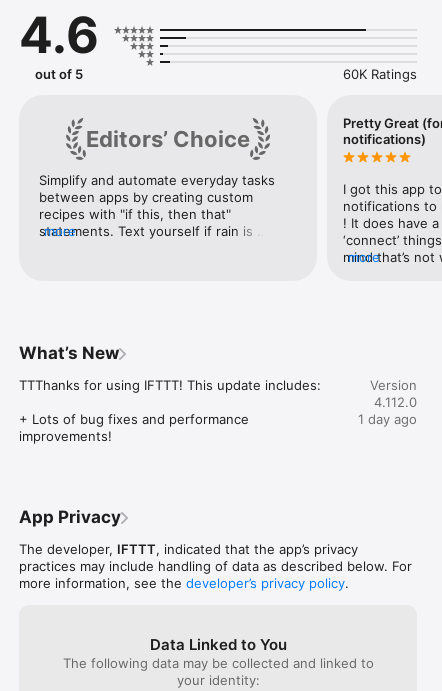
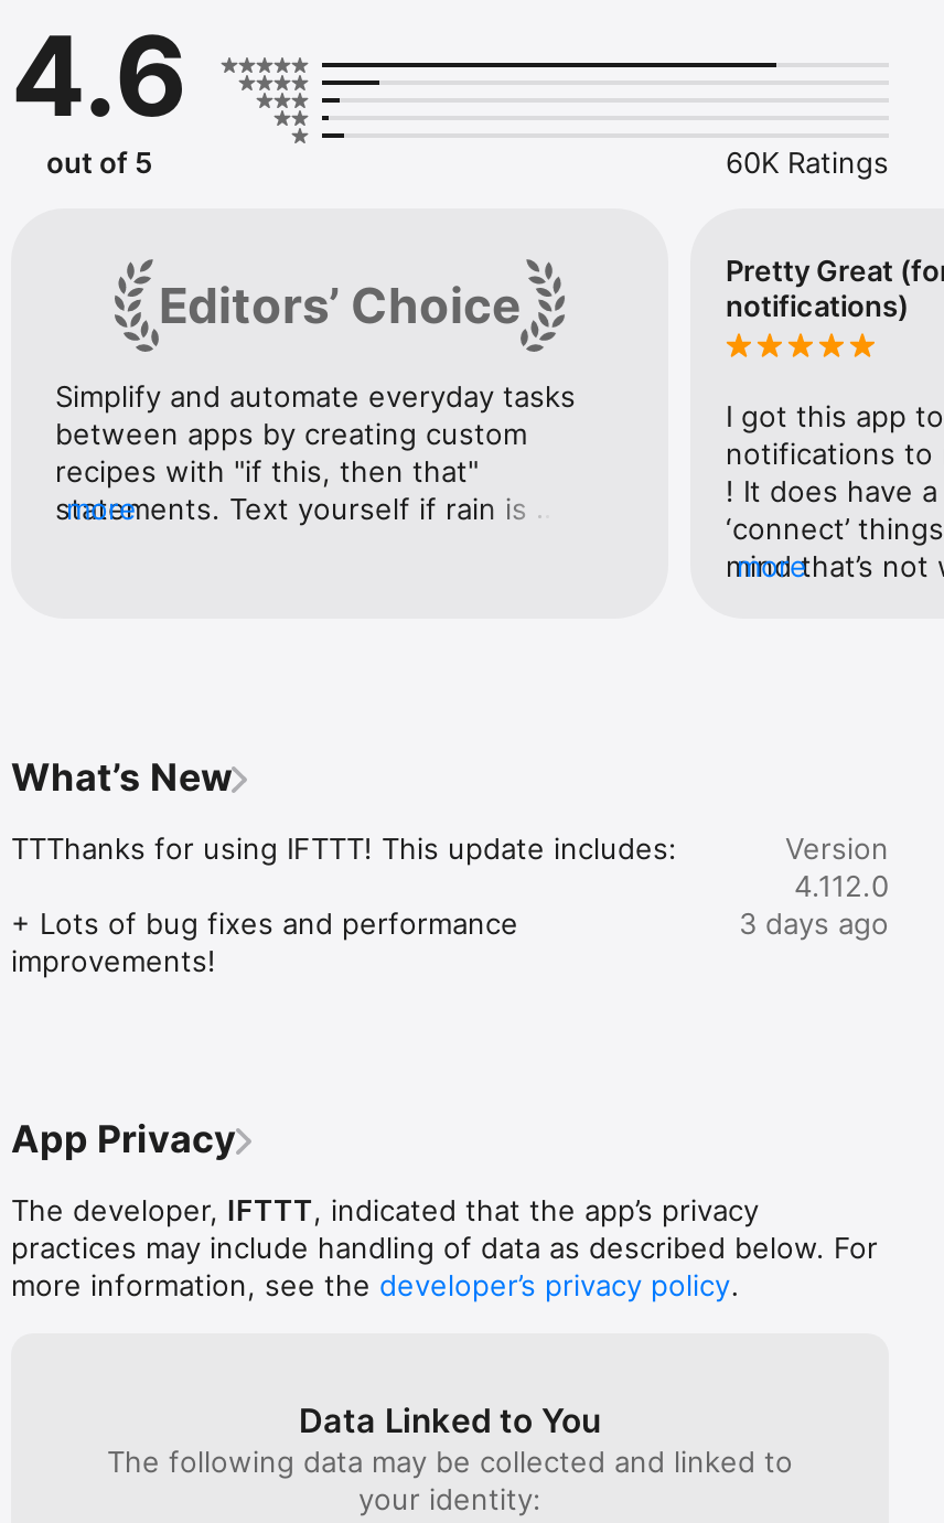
- 1 day ago
+ 3 days ago
